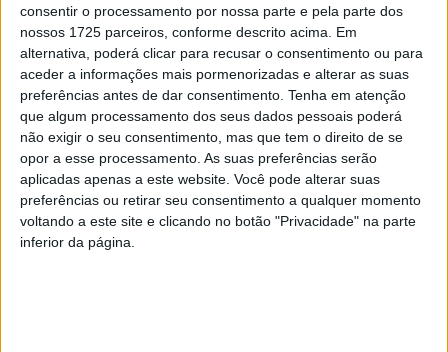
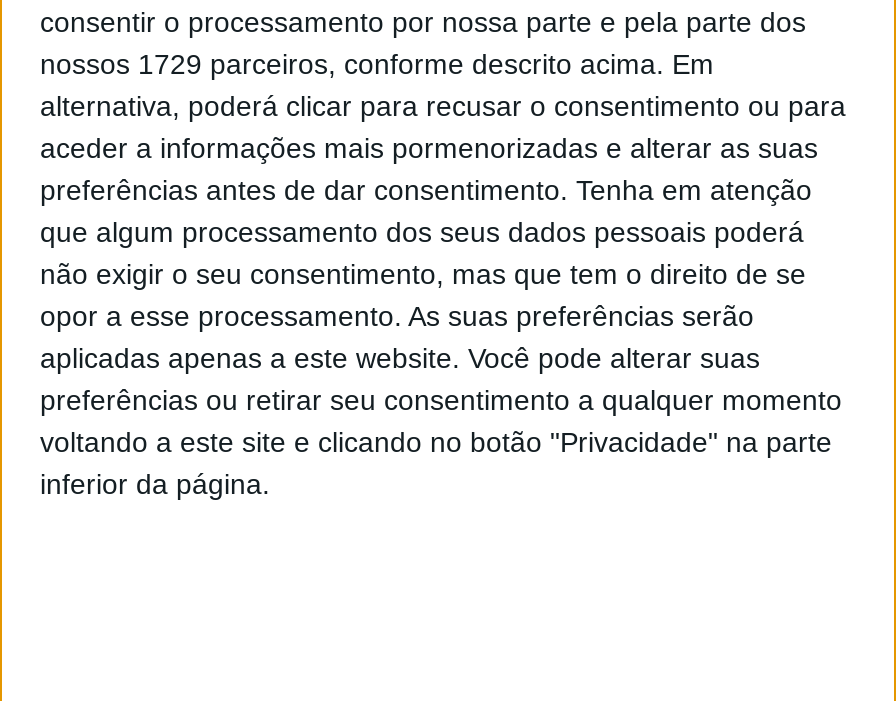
- nossos 1725 parceiros, conforme descrito acima. Em
+ nossos 1729 parceiros, conforme descrito acima. Em
